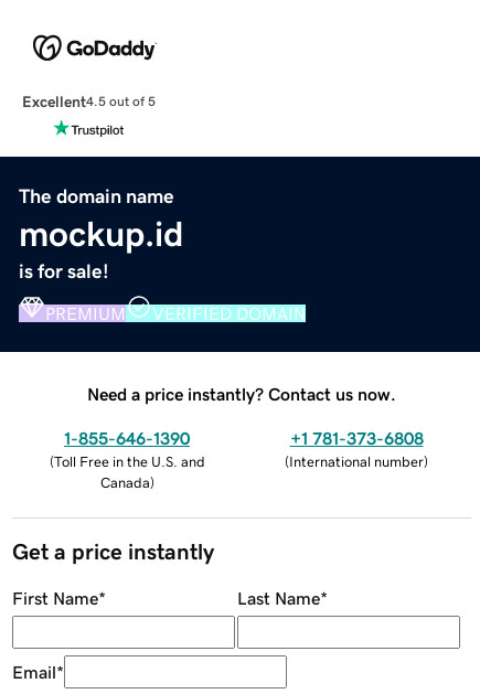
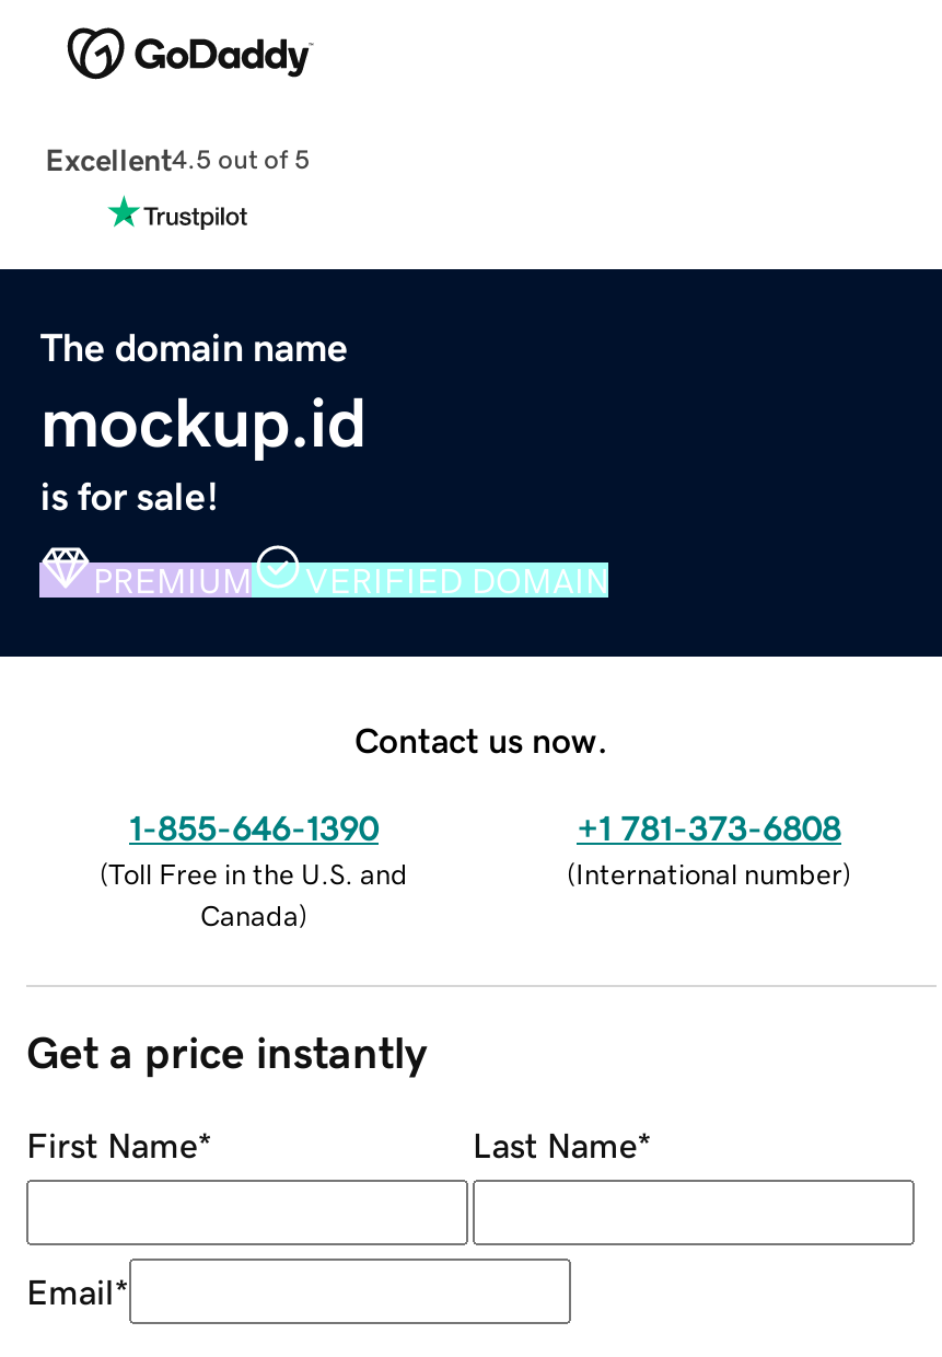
- Need a price instantly? Contact us now.
+ Contact us now.
